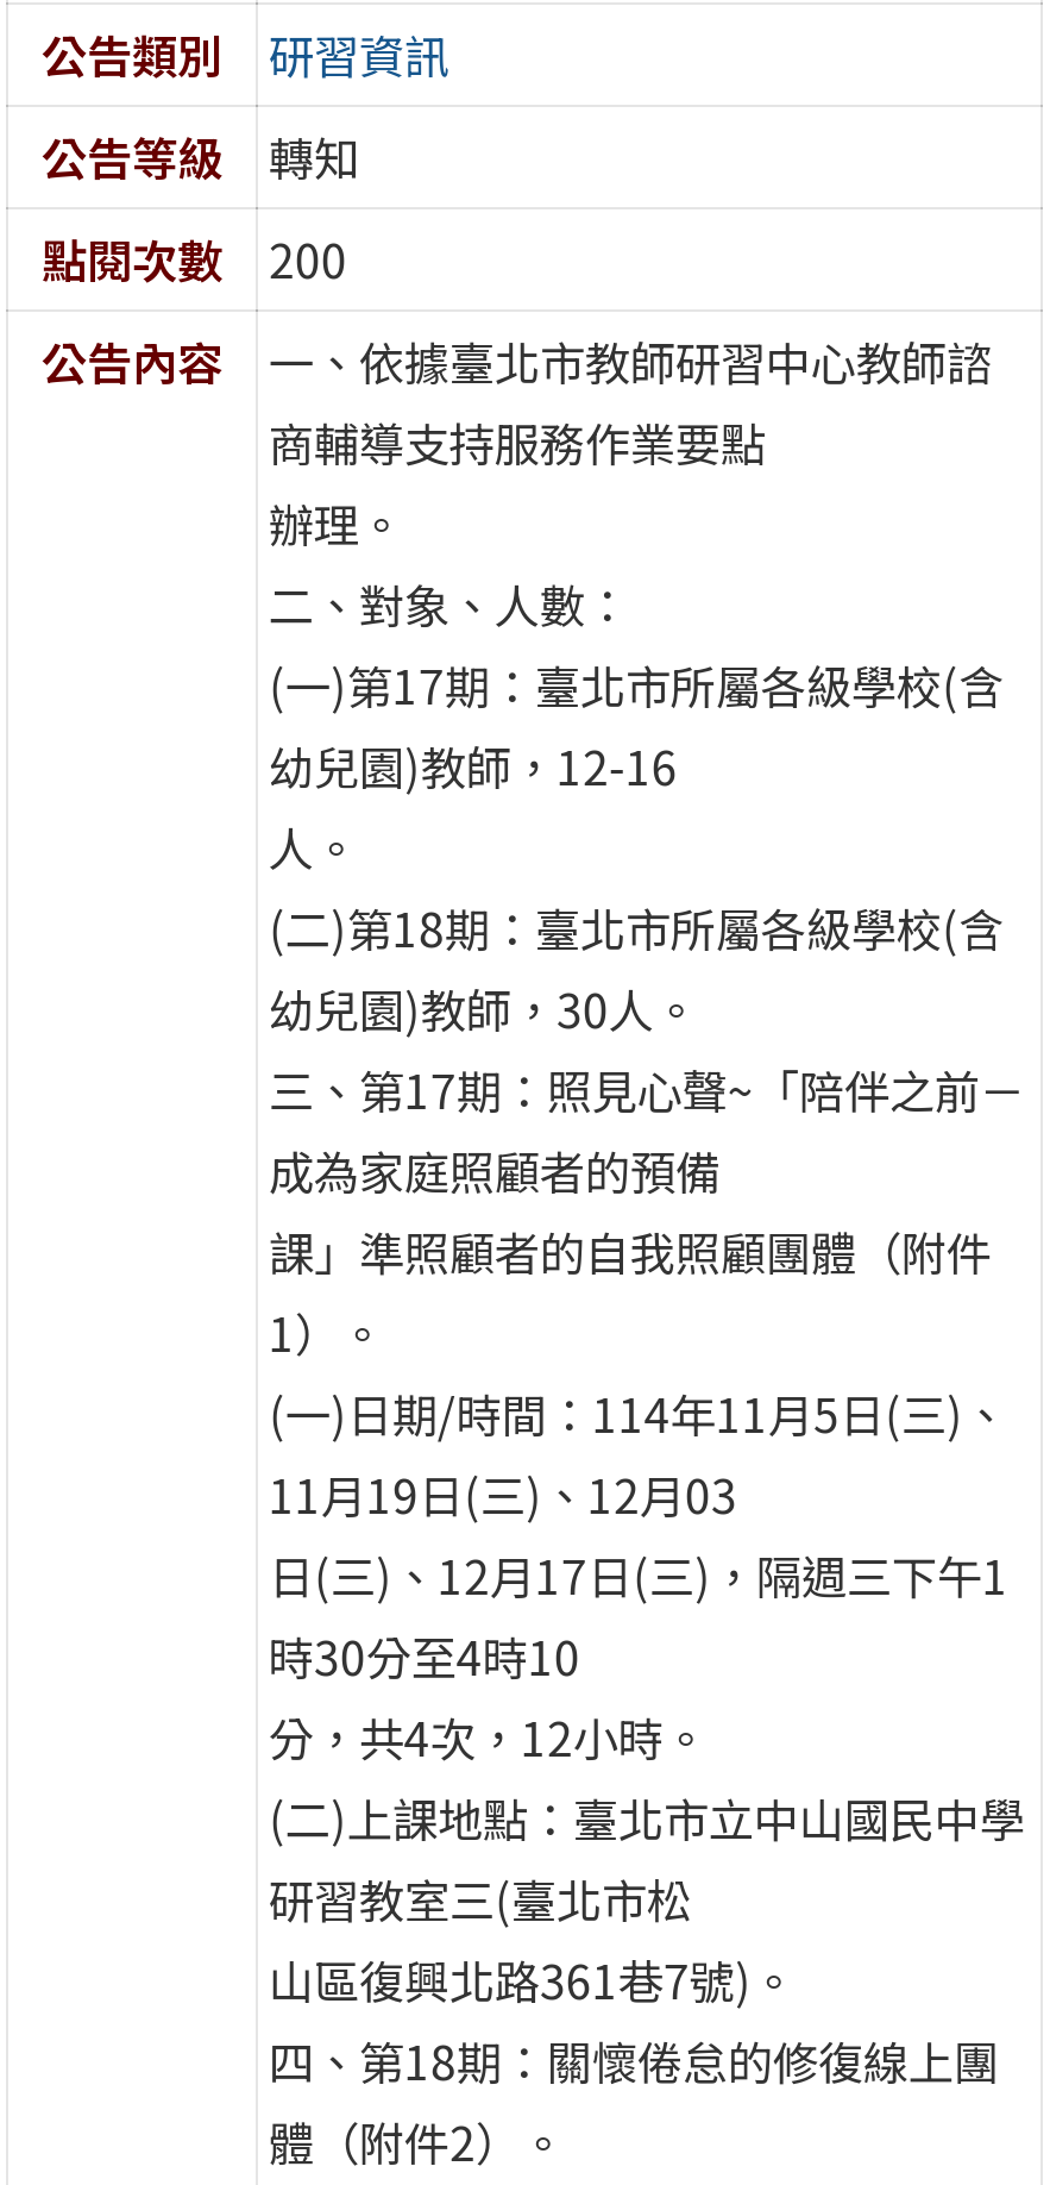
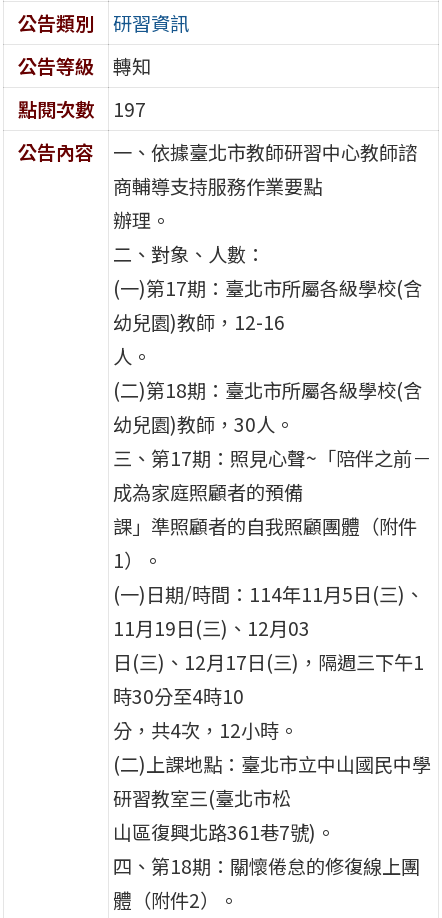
- 點閱次數 200
+ 點閱次數 197
